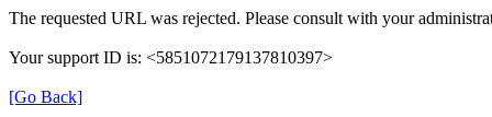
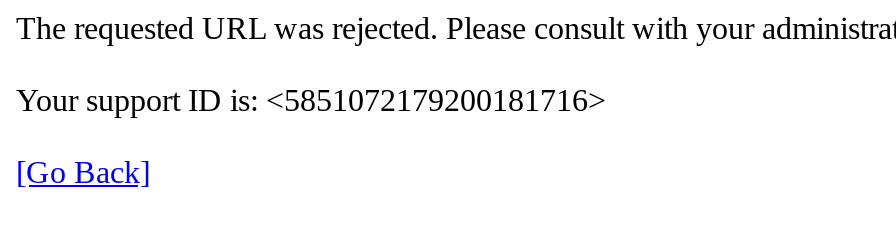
- Your support ID is: <5851072179137810397>
+ Your support ID is: <5851072179200181716>
